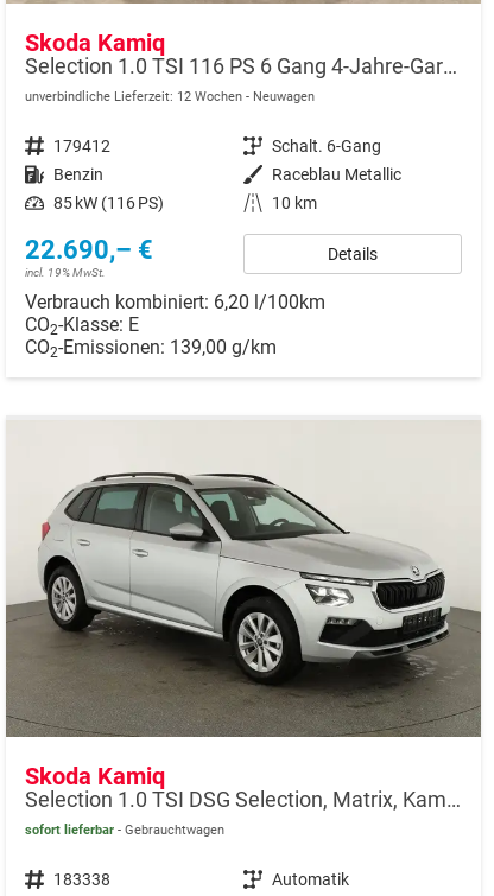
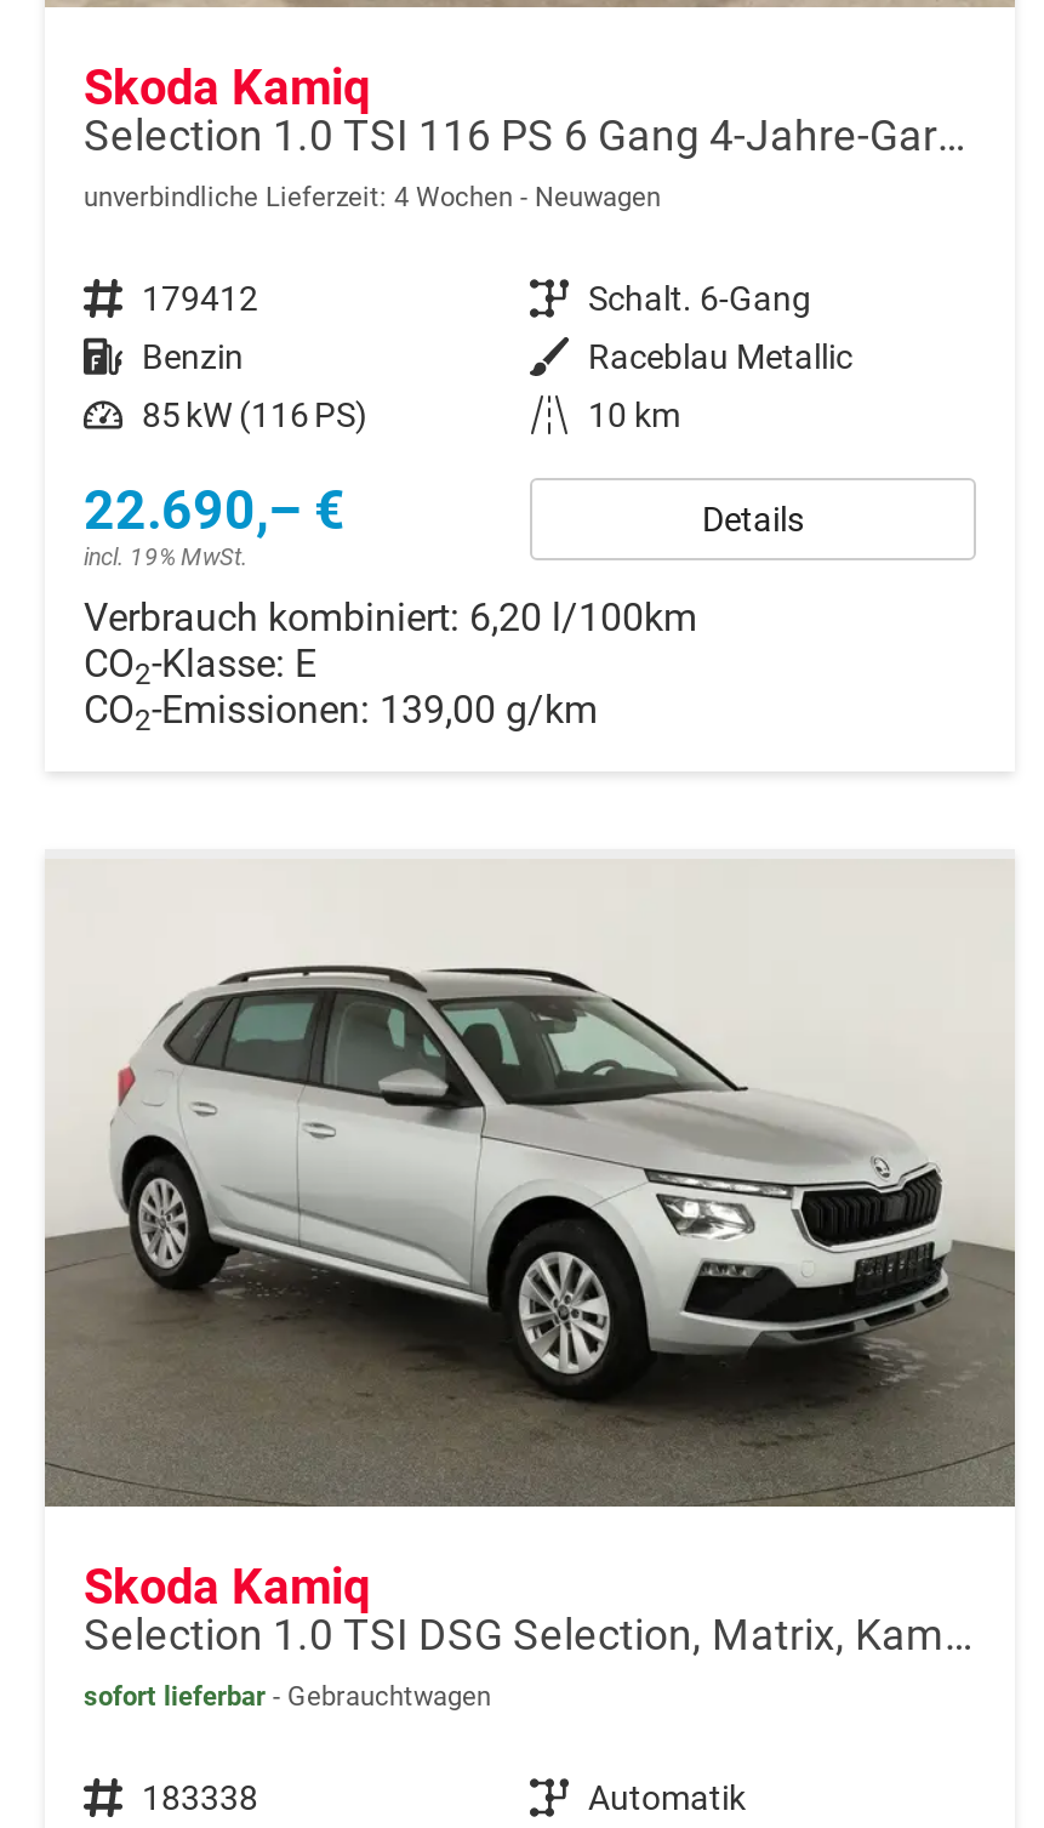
- unverbindliche Lieferzeit: 12 Wochen Neuwagen
+ unverbindliche Lieferzeit: 4 Wochen Neuwagen
